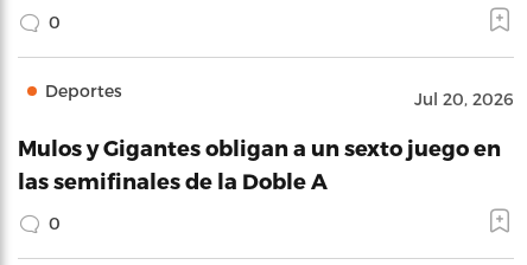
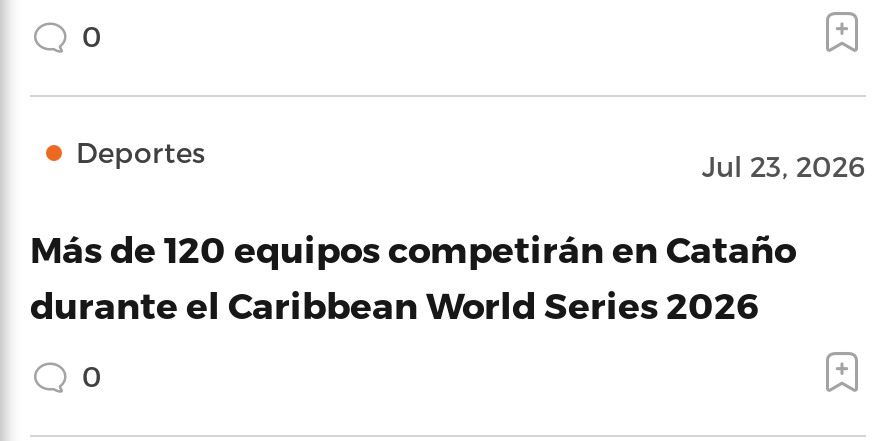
- Jul 20, 2026
+ Jul 23, 2026

- Mulos y Gigantes obligan a un sexto juego en
- las semifinales de la Doble A
+ Más de 120 equipos competirán en Cataño
+ durante el Caribbean World Series 2026
